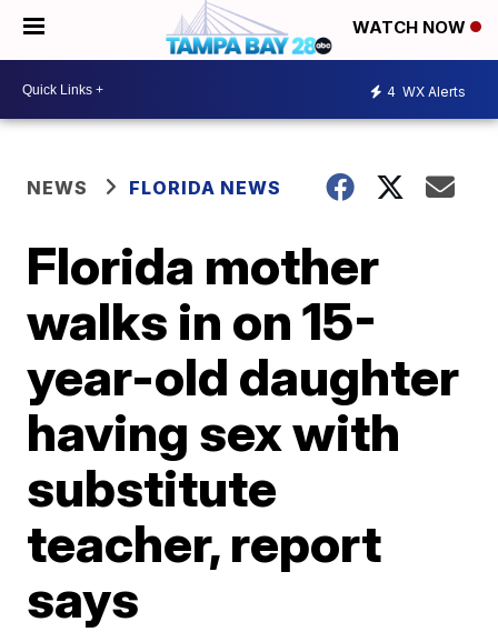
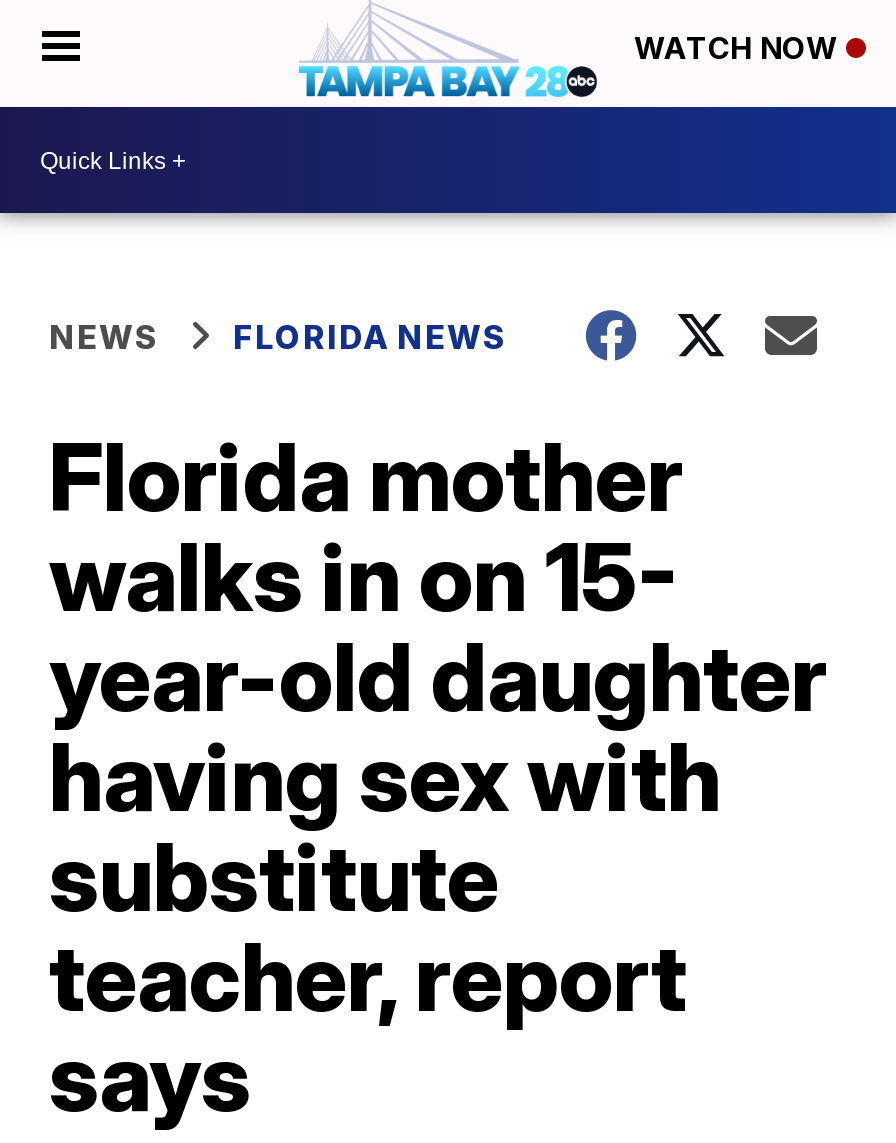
- 4 WX Alerts
